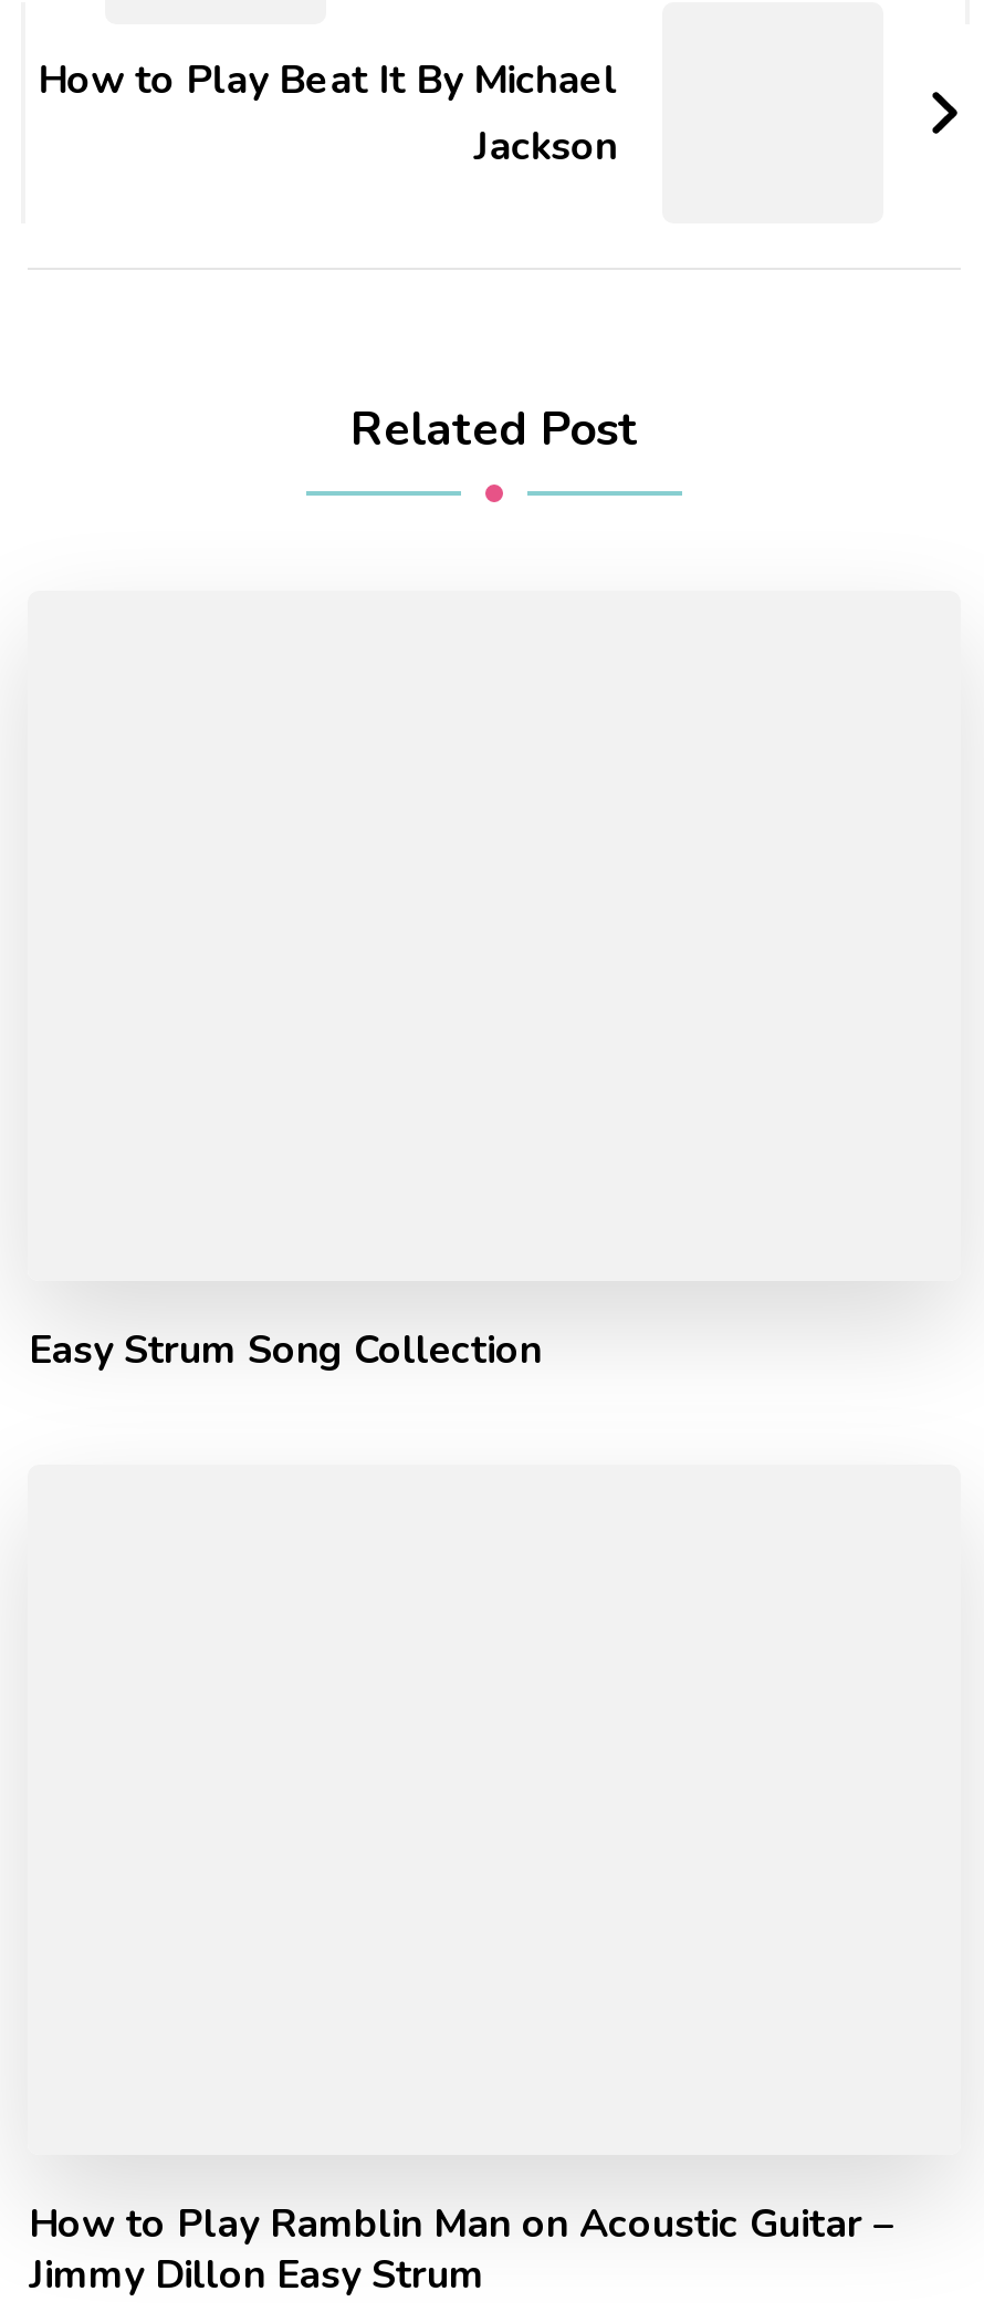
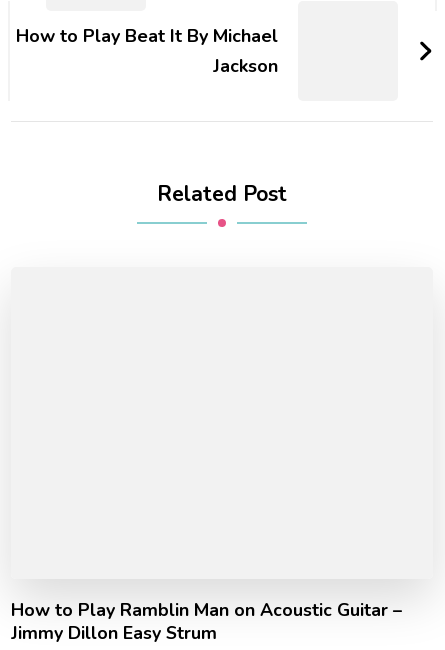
- Easy Strum Song Collection
